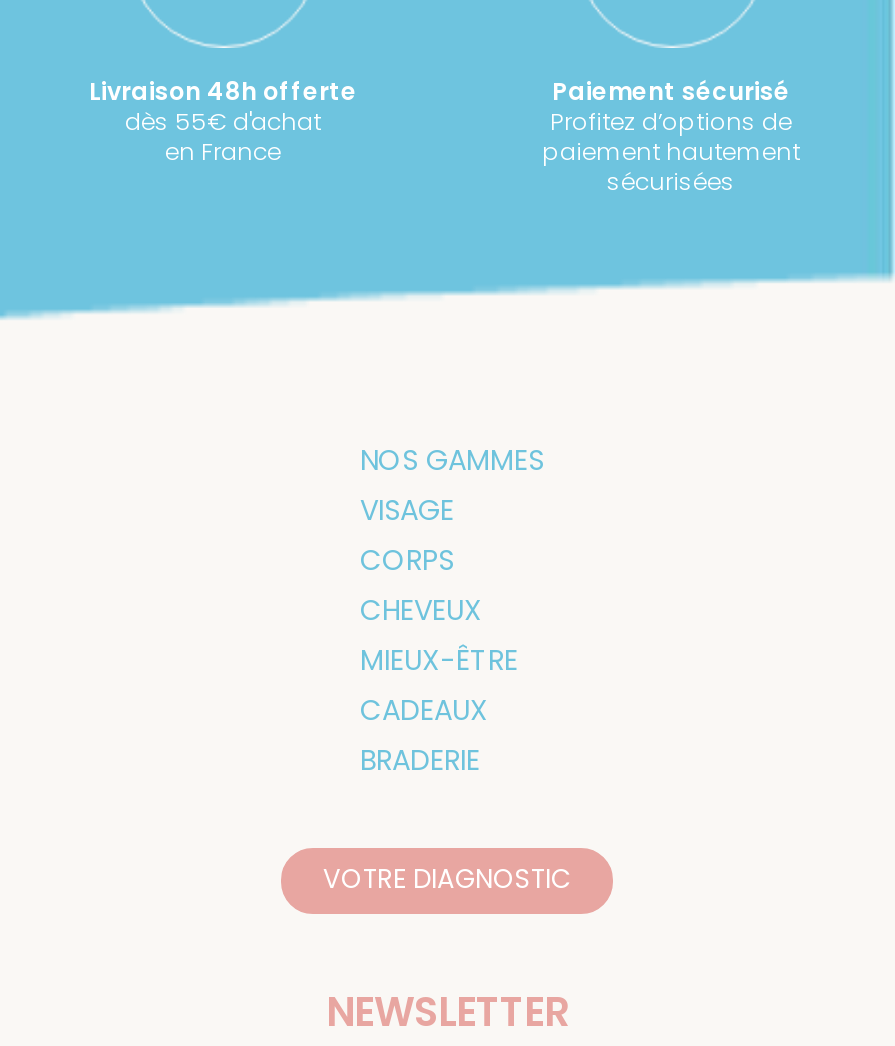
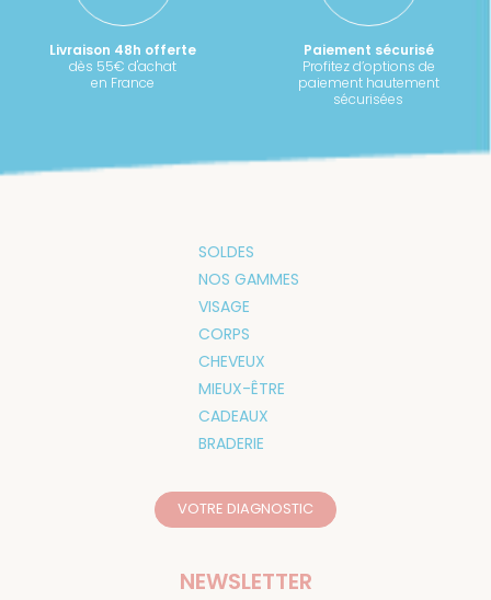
+ SOLDES
